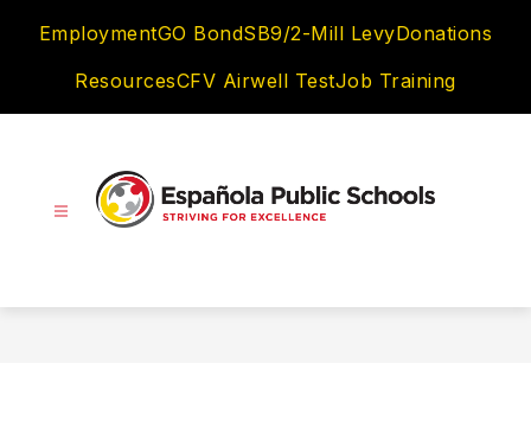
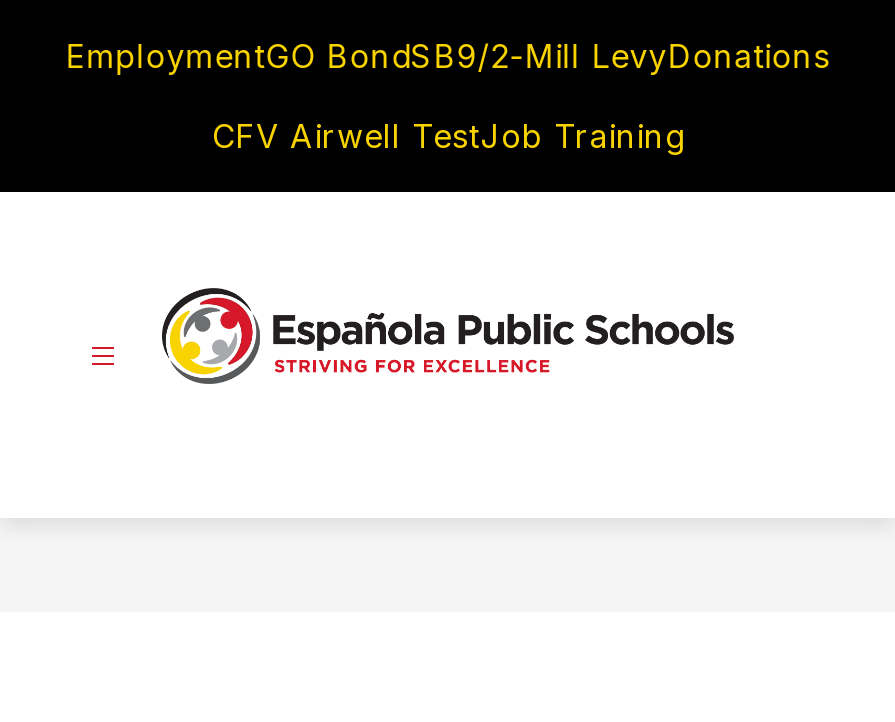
- ResourcesCFV Airwell TestJob Training
+ CFV Airwell TestJob Training
